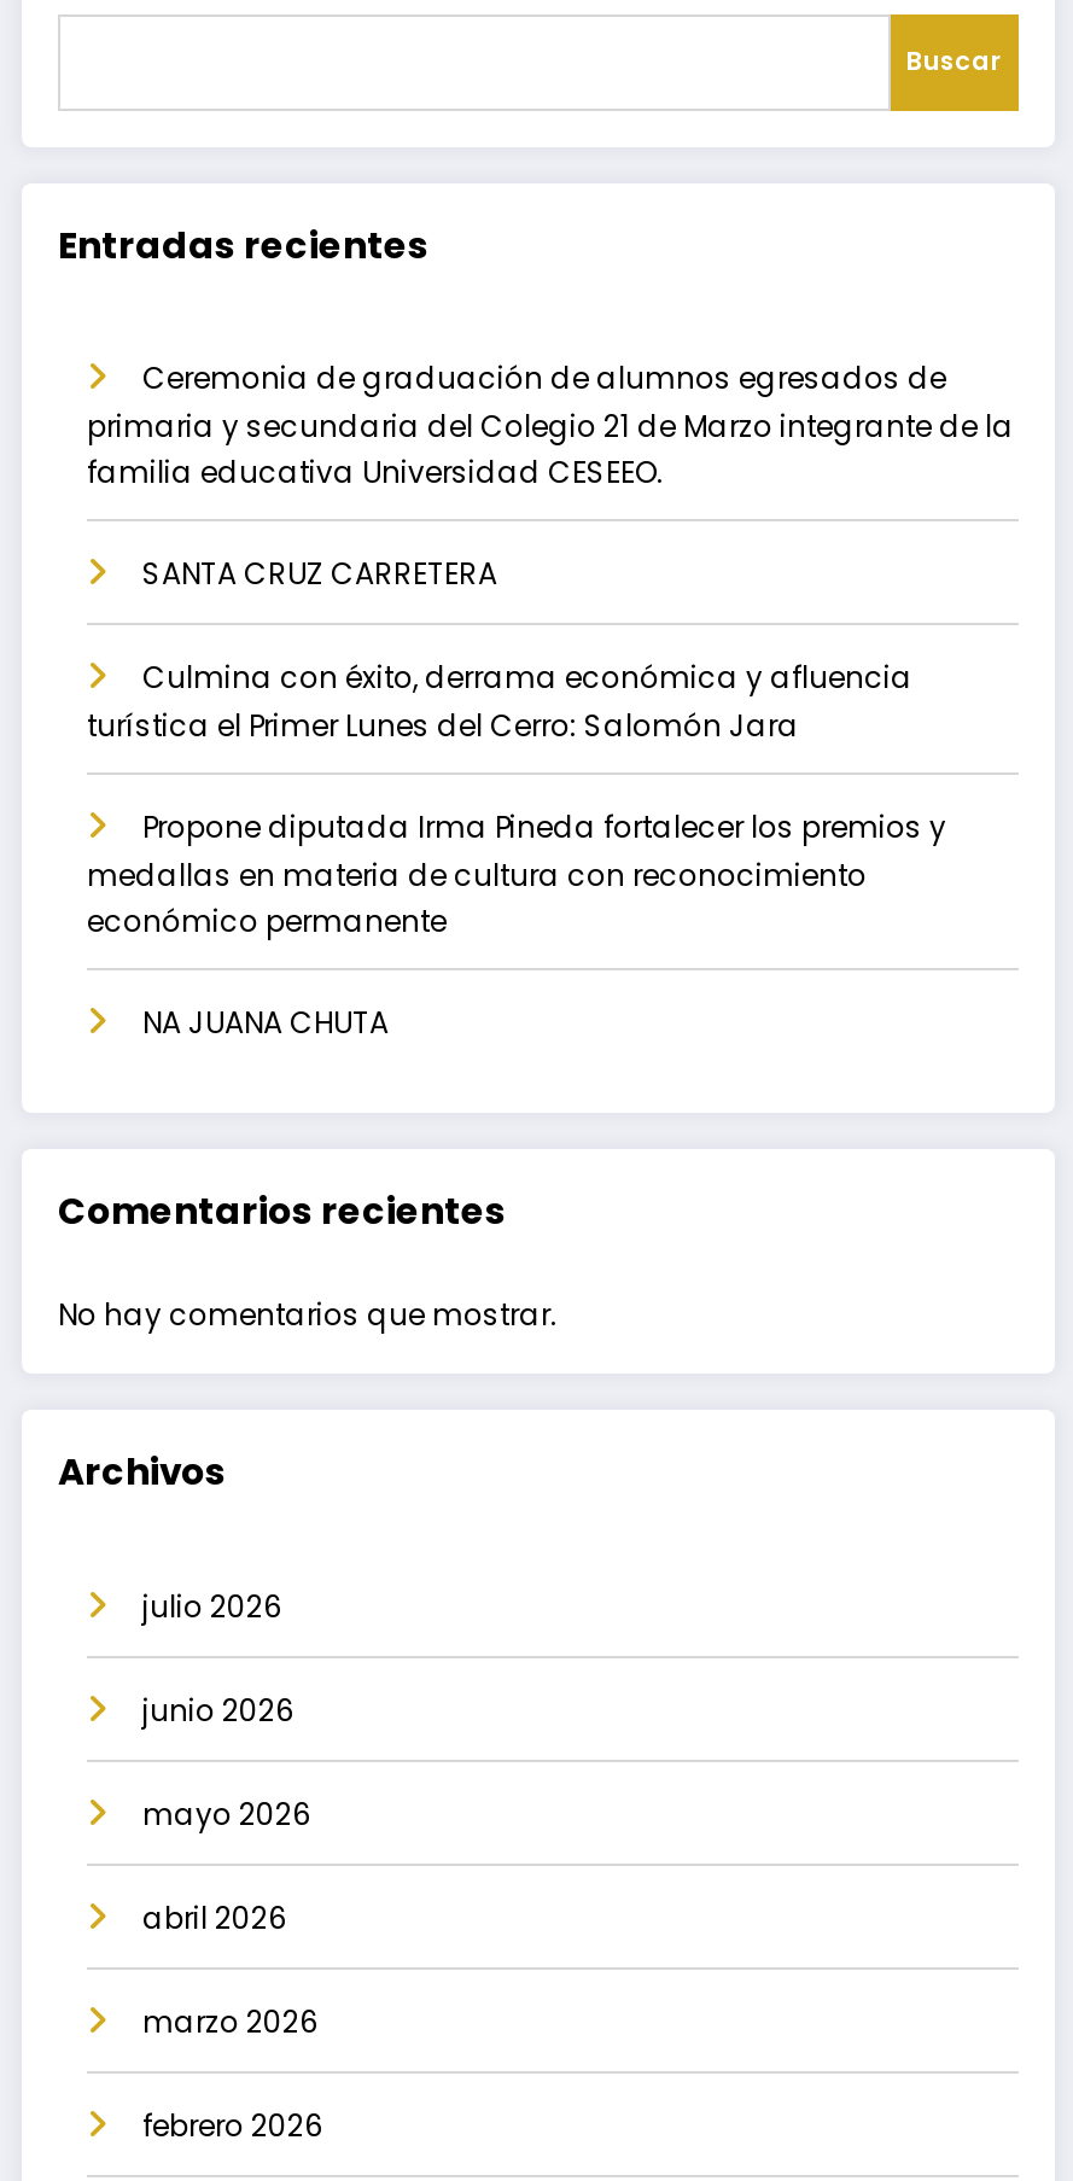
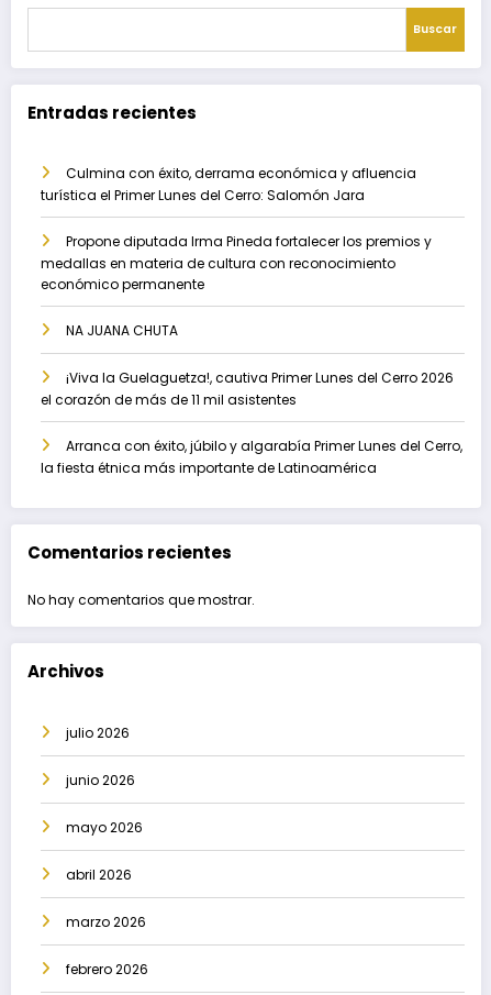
- Ceremonia de graduación de alumnos egresados de
- primaria y secundaria del Colegio 21 de Marzo integrante de la
- familia educativa Universidad CESEEO.
- SANTA CRUZ CARRETERA

moved up: Culmina con éxito, derrama económica y afluencia | turística el Primer Lunes del Cerro: Salomón Jara | Propone diputada Irma Pineda fortalecer los premios y | medallas en materia de cultura con reconocimiento | económico permanente | NA JUANA CHUTA

+ ¡Viva la Guelaguetza!, cautiva Primer Lunes del Cerro 2026
+ el corazón de más de 11 mil asistentes
+ Arranca con éxito, júbilo y algarabía Primer Lunes del Cerro,
+ la fiesta étnica más importante de Latinoamérica
